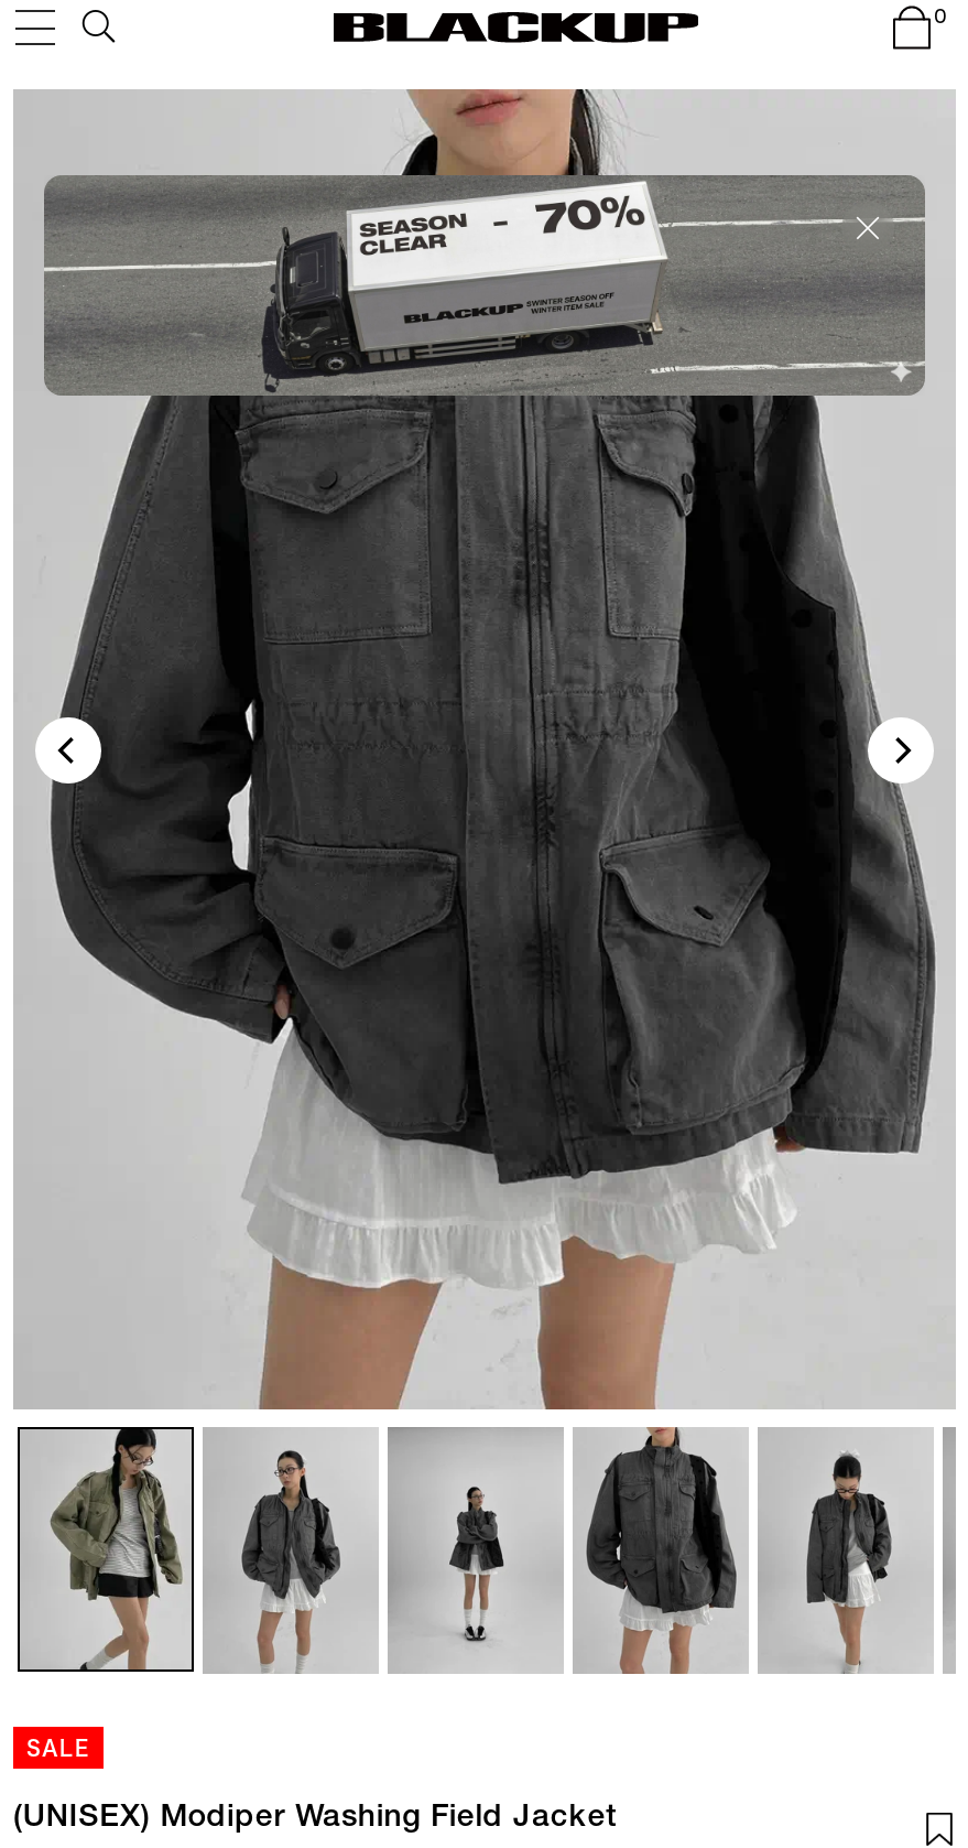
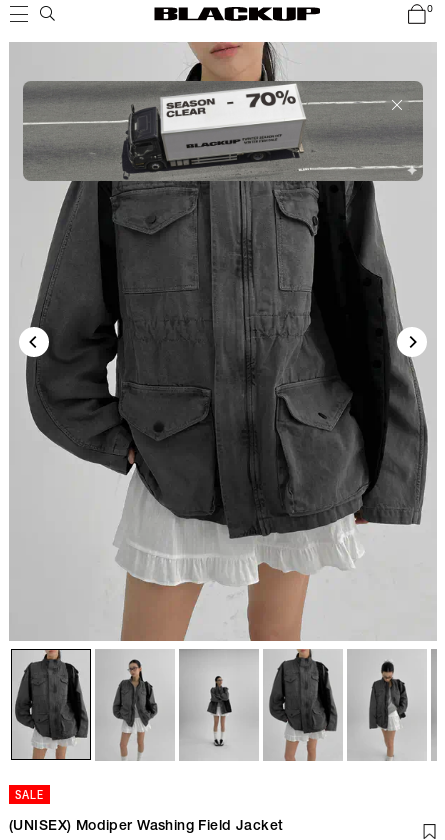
- [image]
+ [image]
